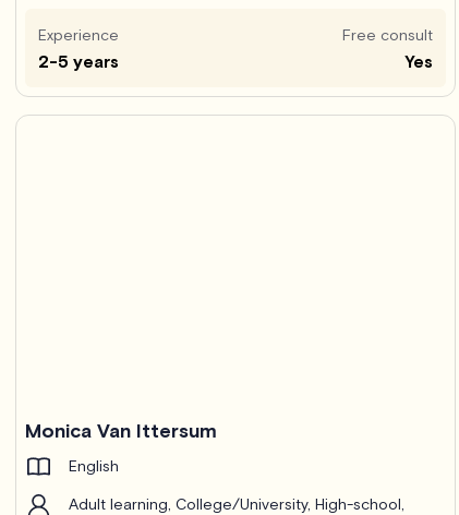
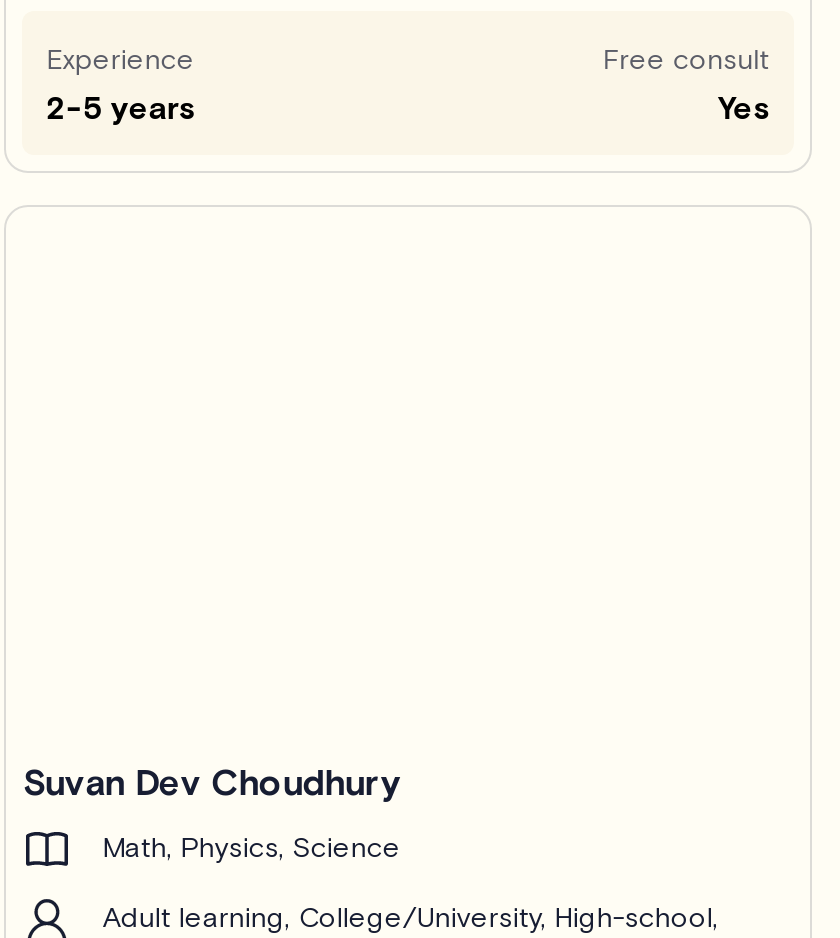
- Monica Van Ittersum
+ Suvan Dev Choudhury

- English
+ Math, Physics, Science
